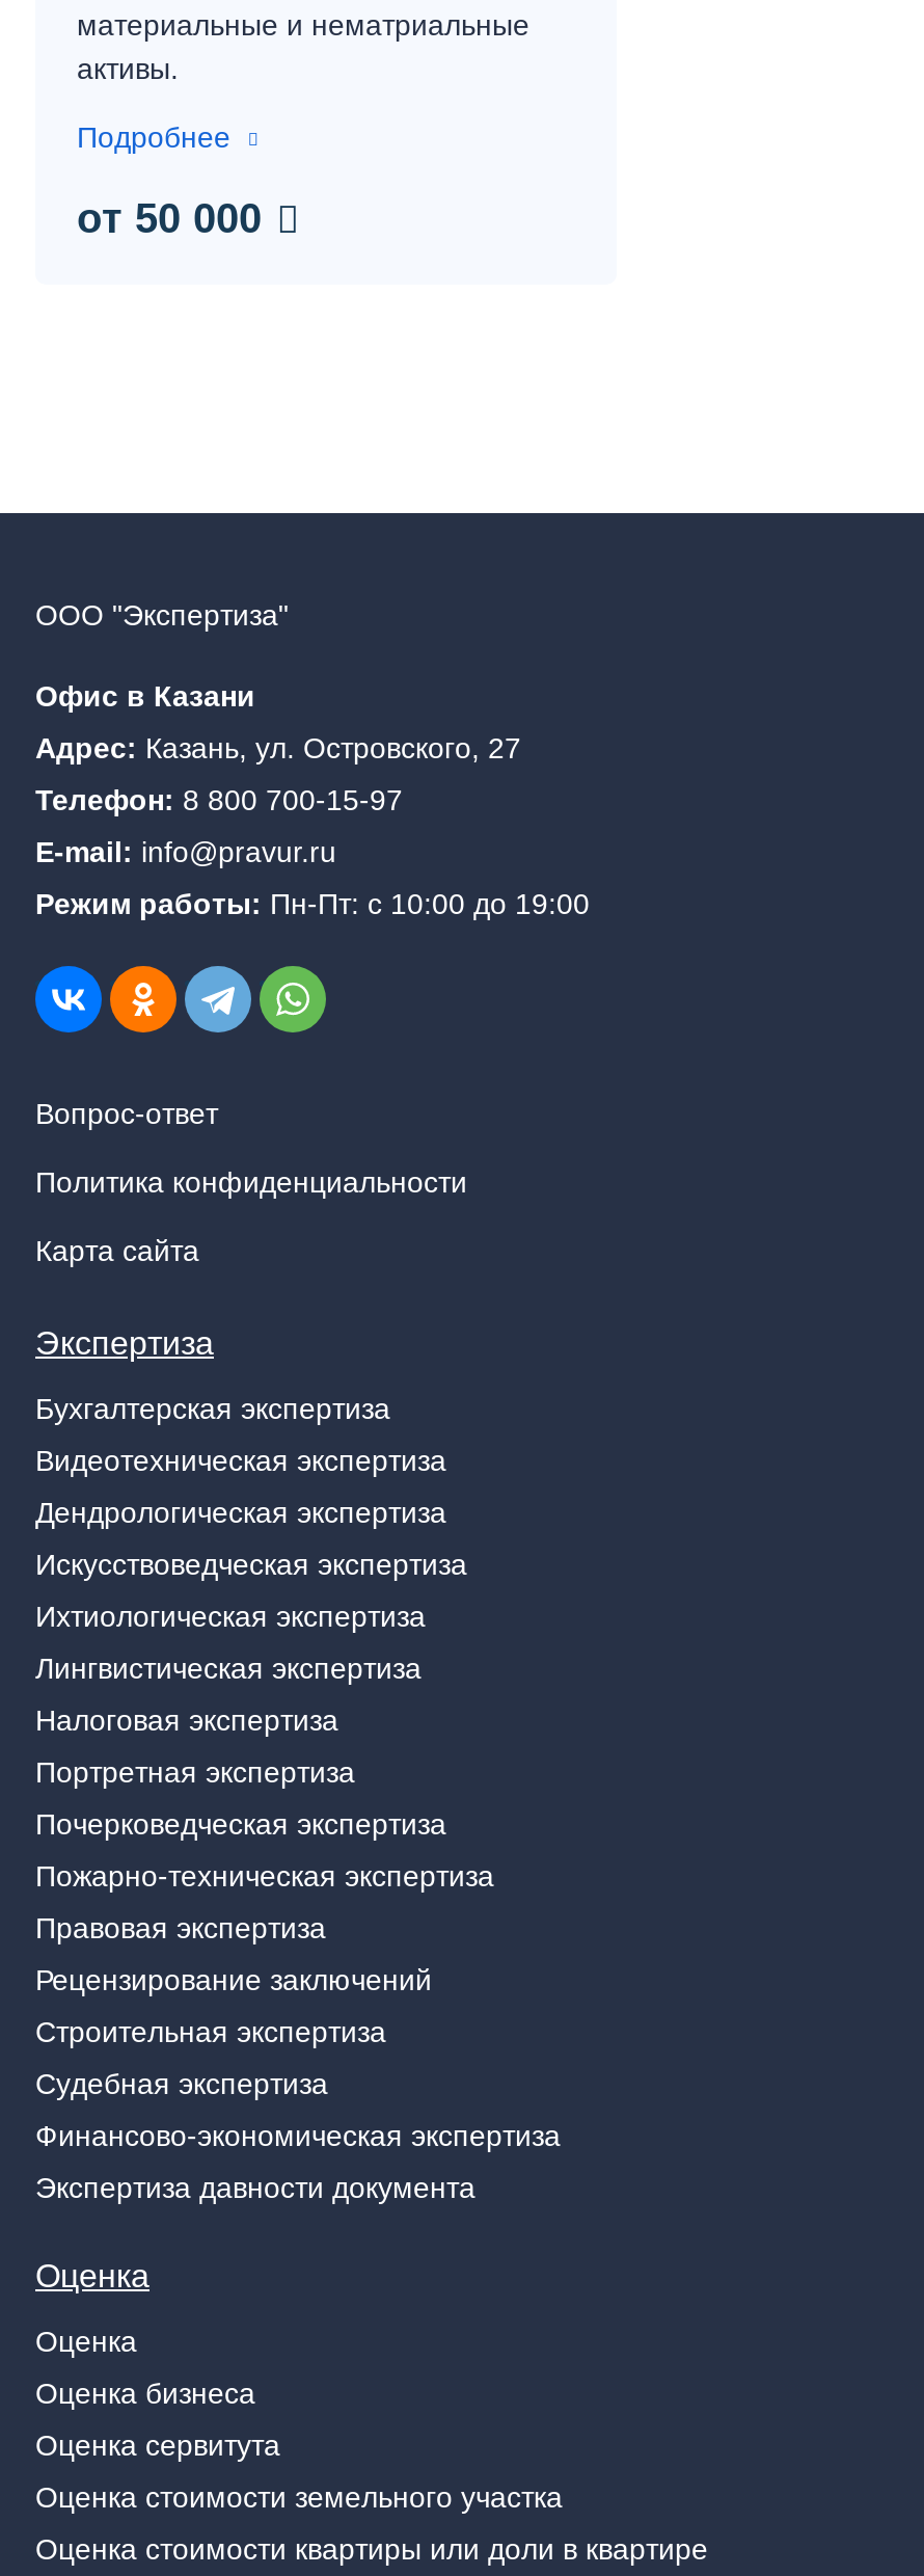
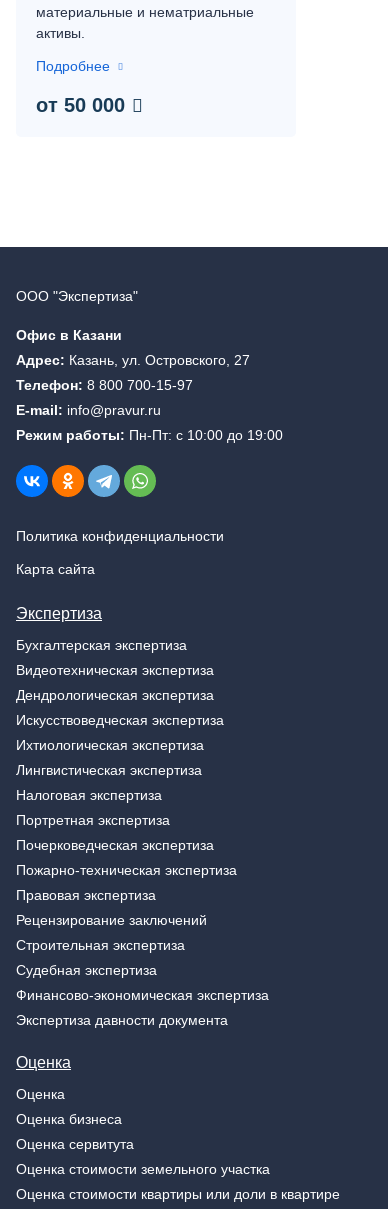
- Вопрос-ответ
